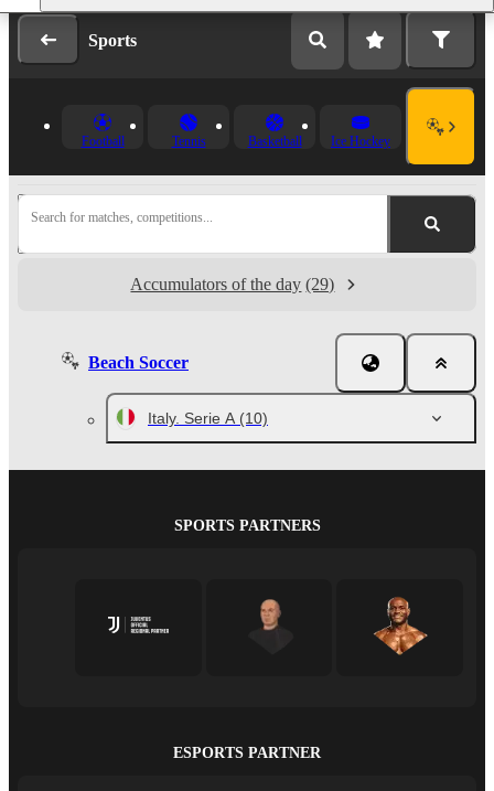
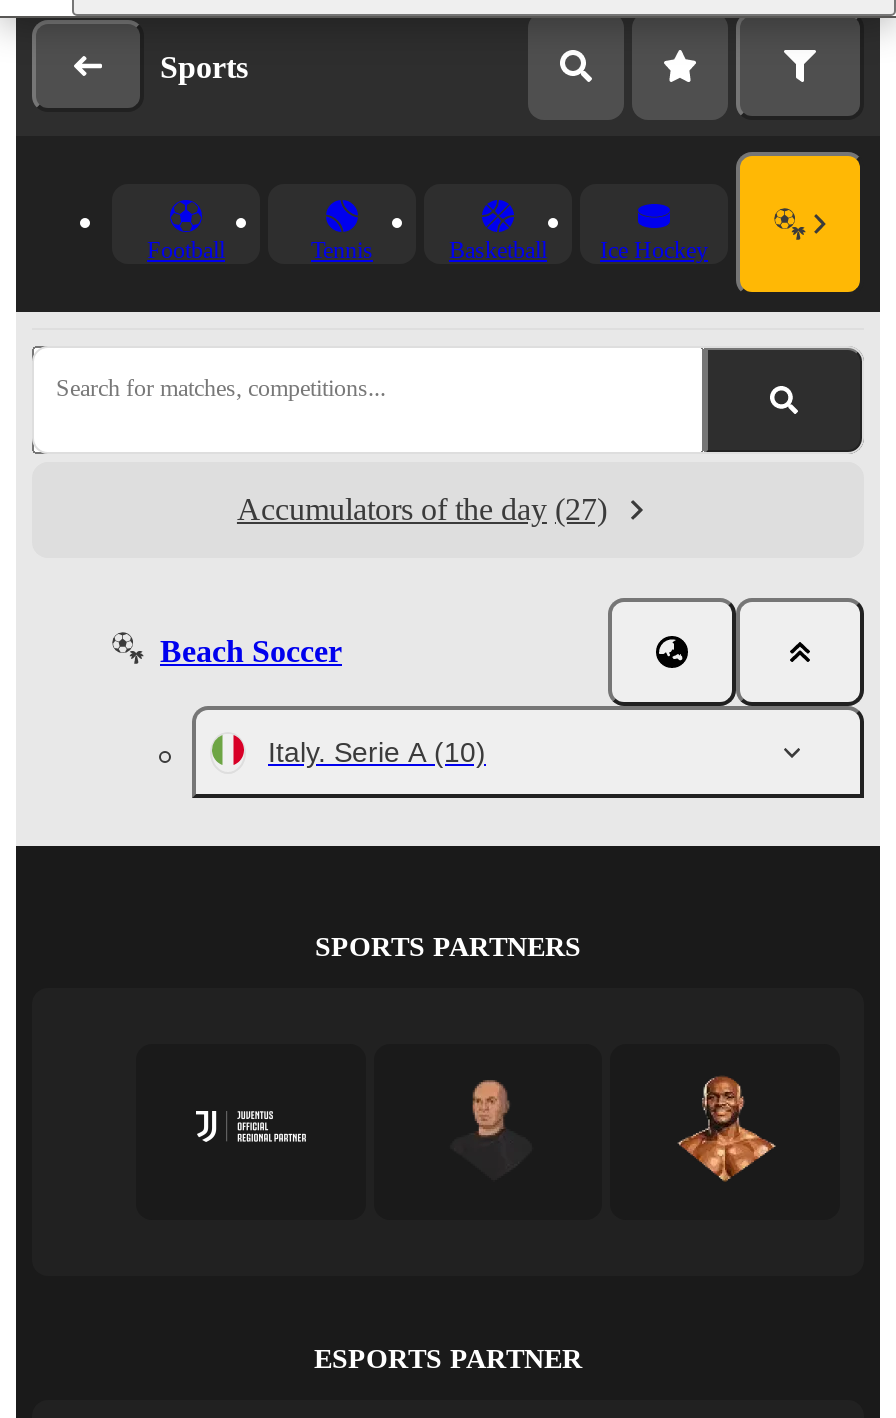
- Accumulators of the day (29)
+ Accumulators of the day (27)
